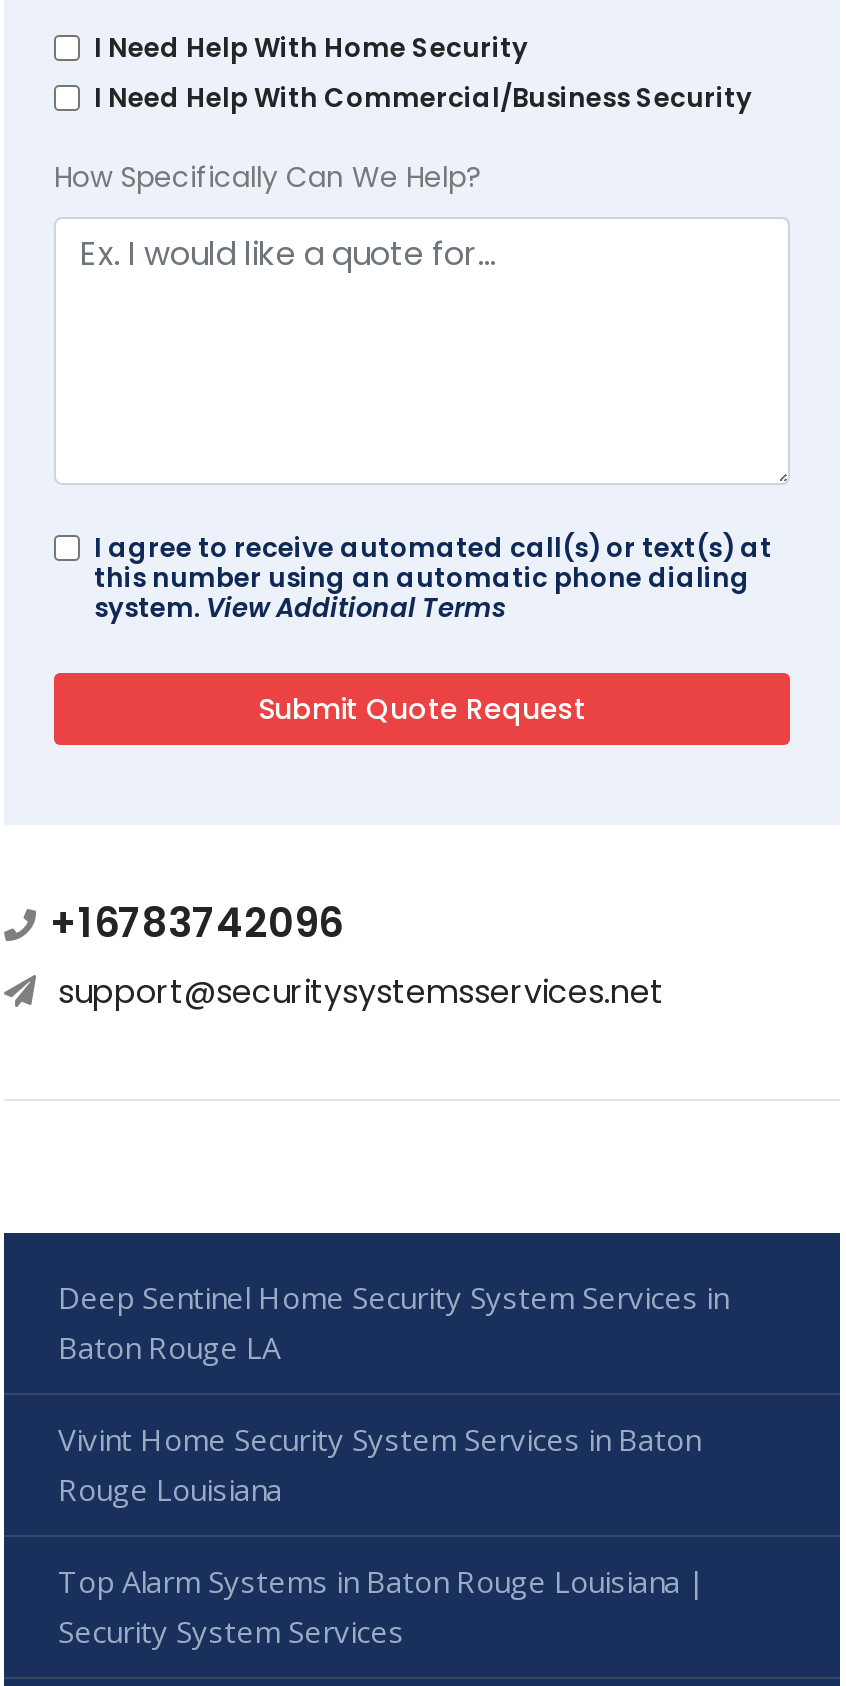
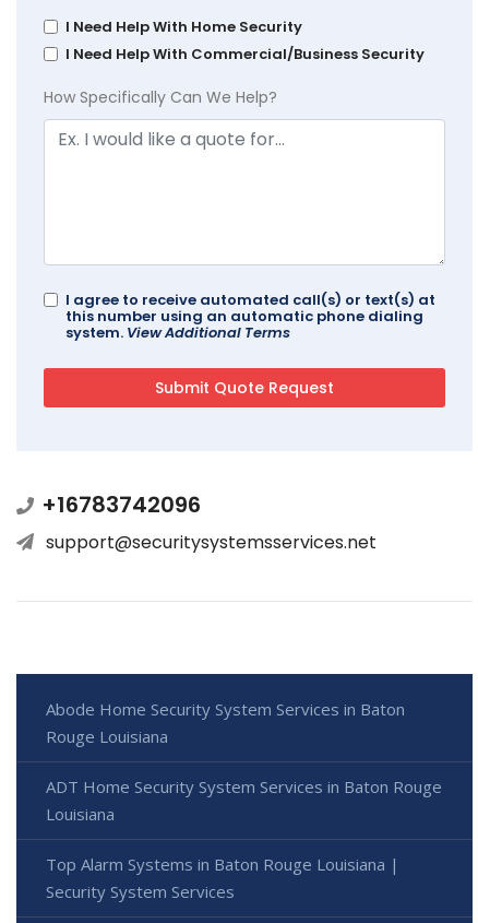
- Deep Sentinel Home Security System Services in
- Baton Rouge LA
- Vivint Home Security System Services in Baton
+ Abode Home Security System Services in Baton

moved up: Rouge Louisiana

+ ADT Home Security System Services in Baton Rouge
+ Louisiana
